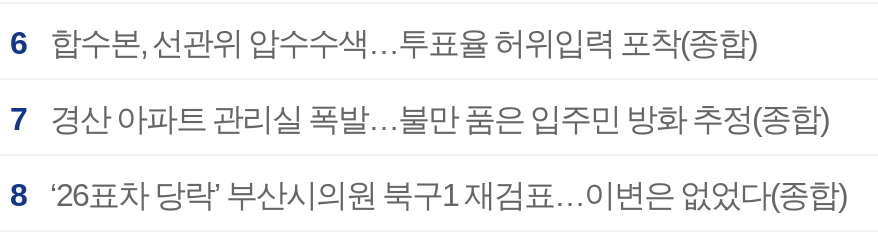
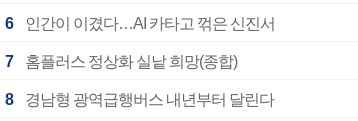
- 합수본, 선관위 압수수색…투표율 허위입력 포착(종합)
+ 인간이 이겼다…AI 카타고 꺾은 신진서

- 경산 아파트 관리실 폭발…불만 품은 입주민 방화 추정(종합)
+ 홈플러스 정상화 실낱 희망(종합)

- ‘26표차 당락’ 부산시의원 북구1 재검표…이변은 없었다(종합)
+ 경남형 광역급행버스 내년부터 달린다
